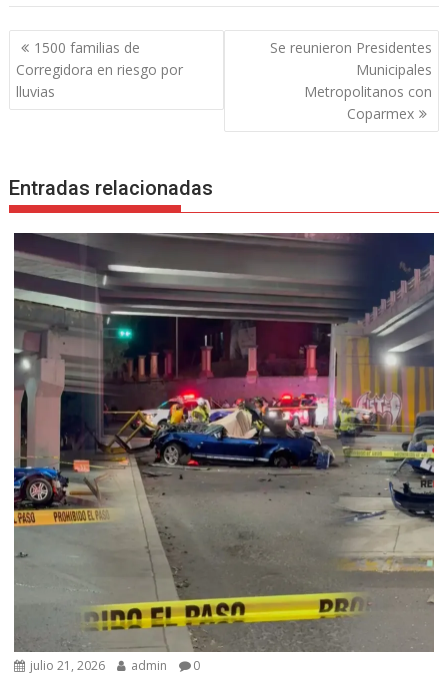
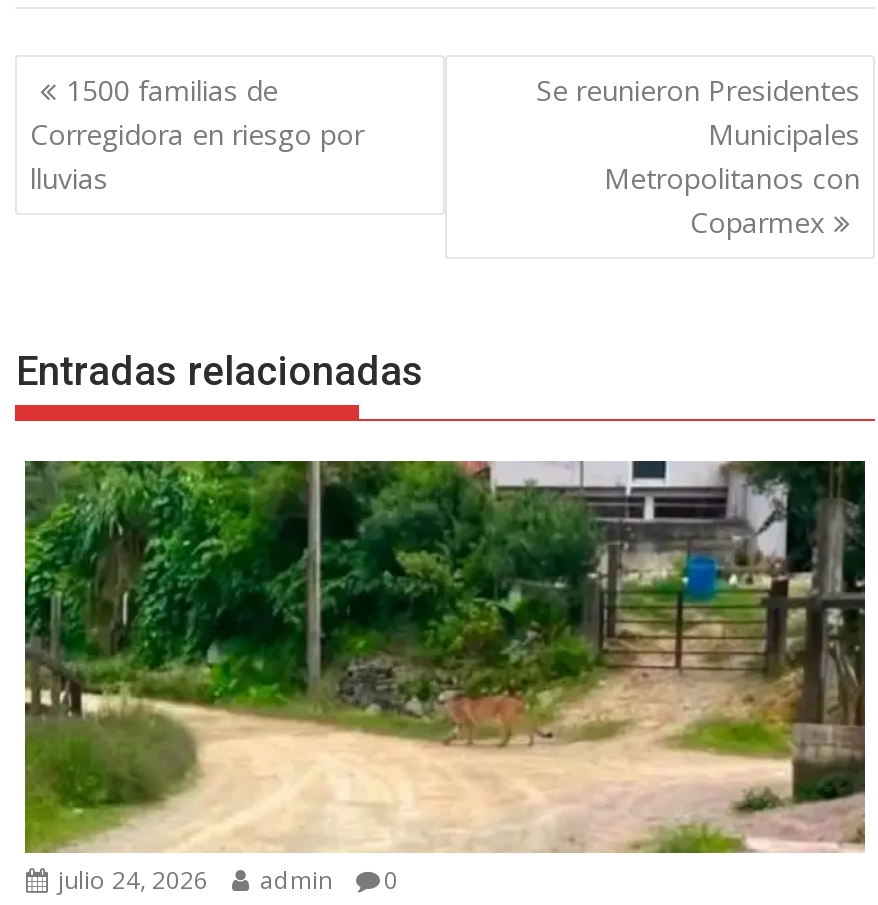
- [image]
- julio 21, 2026 admin 0
+ [image]
+ julio 24, 2026 admin 0
